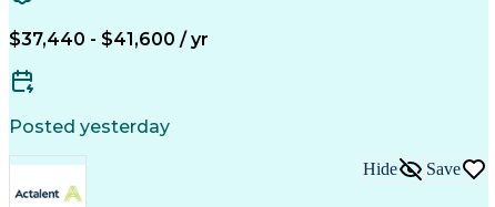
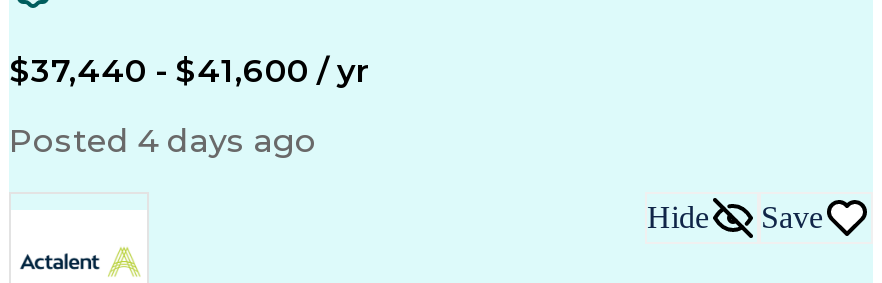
- Posted yesterday
+ Posted 4 days ago
